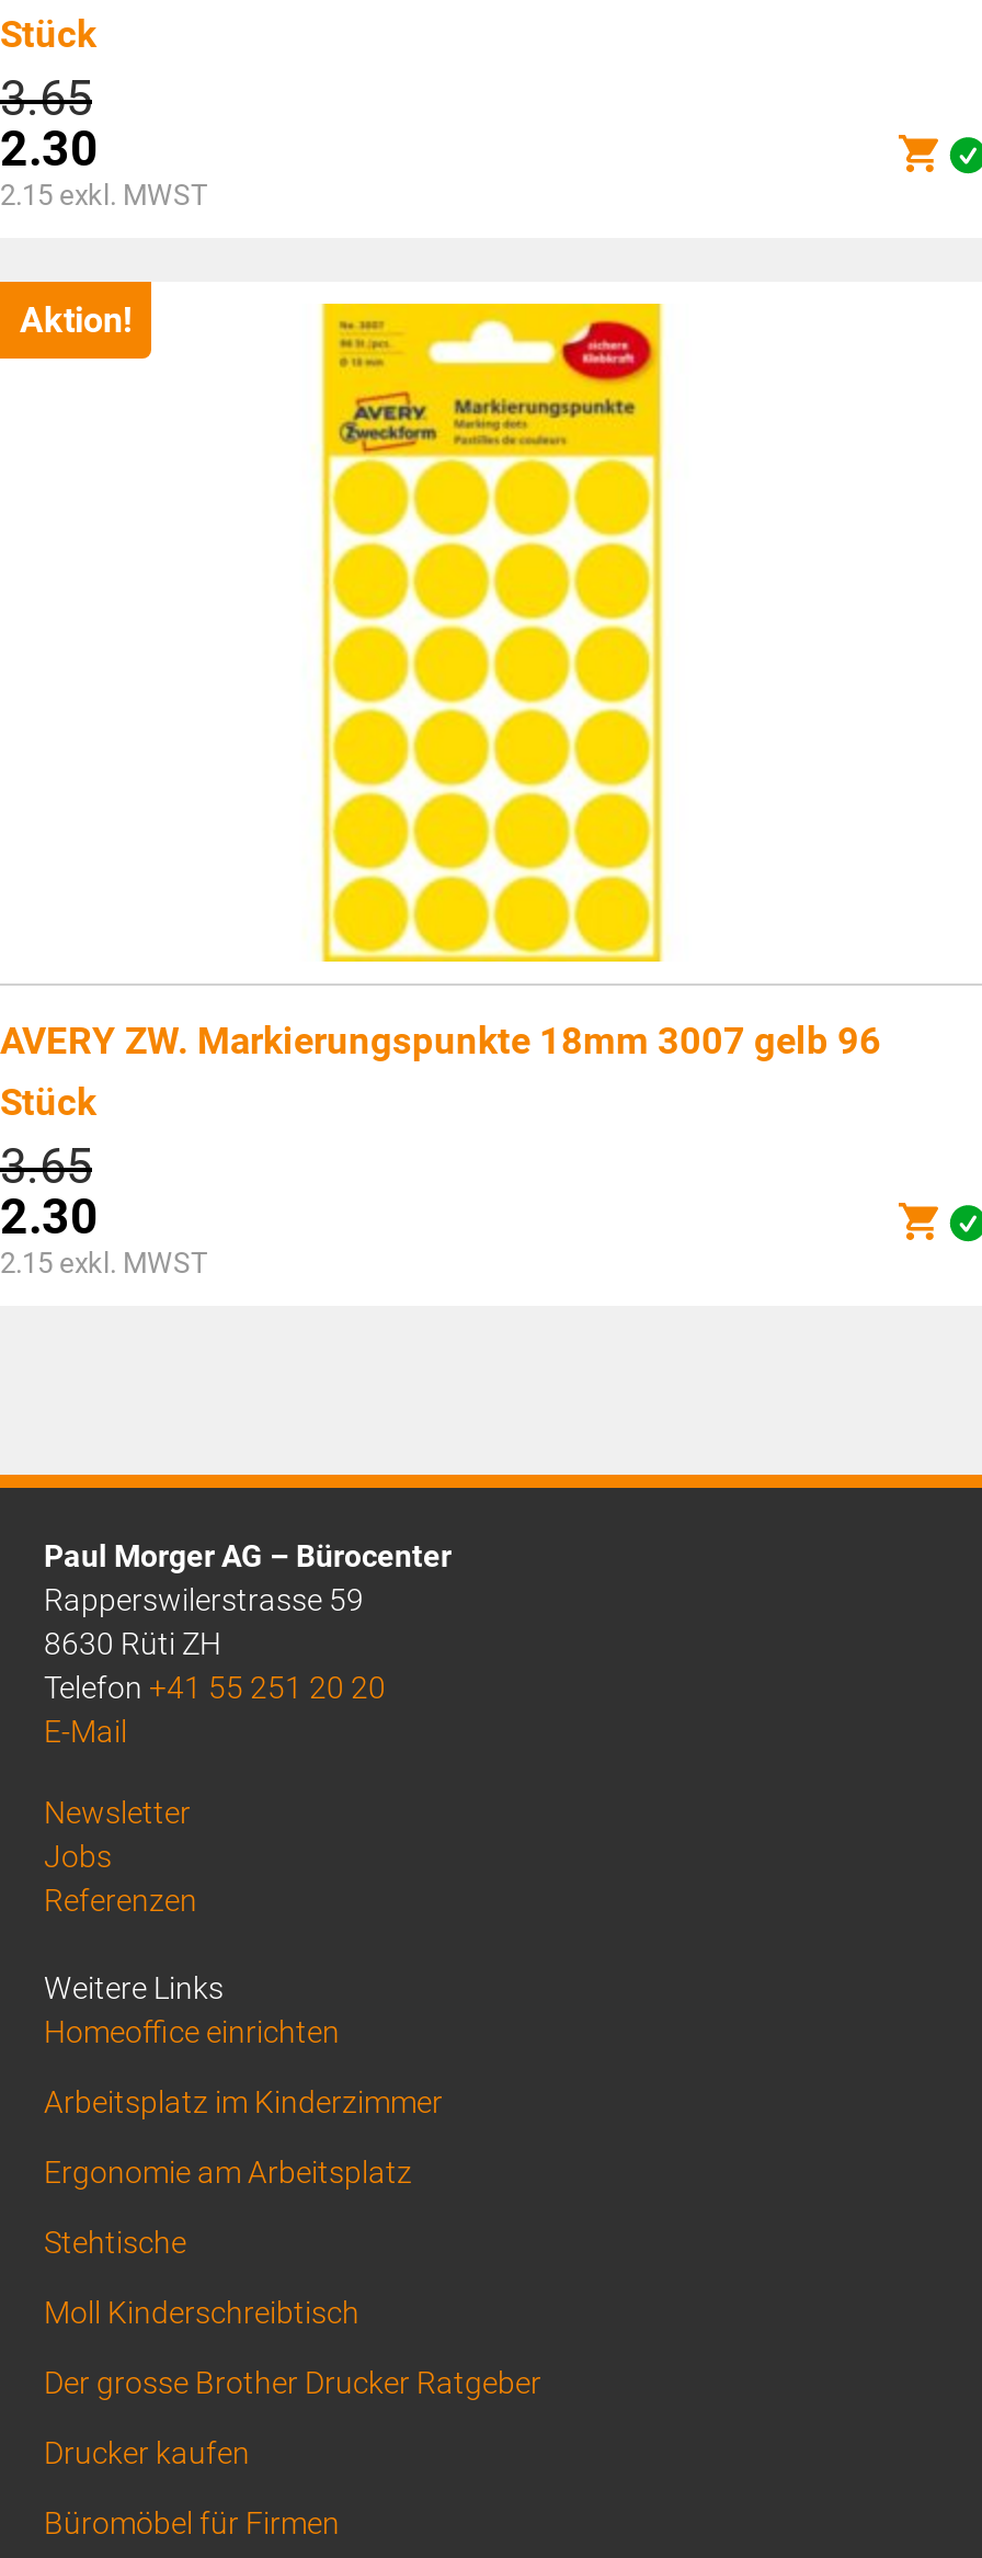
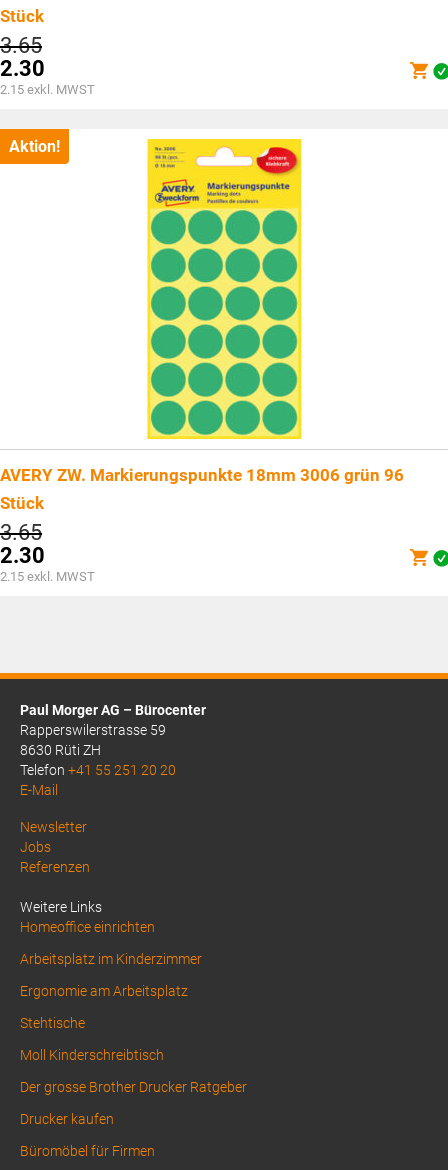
- [image]
- AVERY ZW. Markierungspunkte 18mm 3007 gelb 96
+ [image]
+ AVERY ZW. Markierungspunkte 18mm 3006 grün 96
